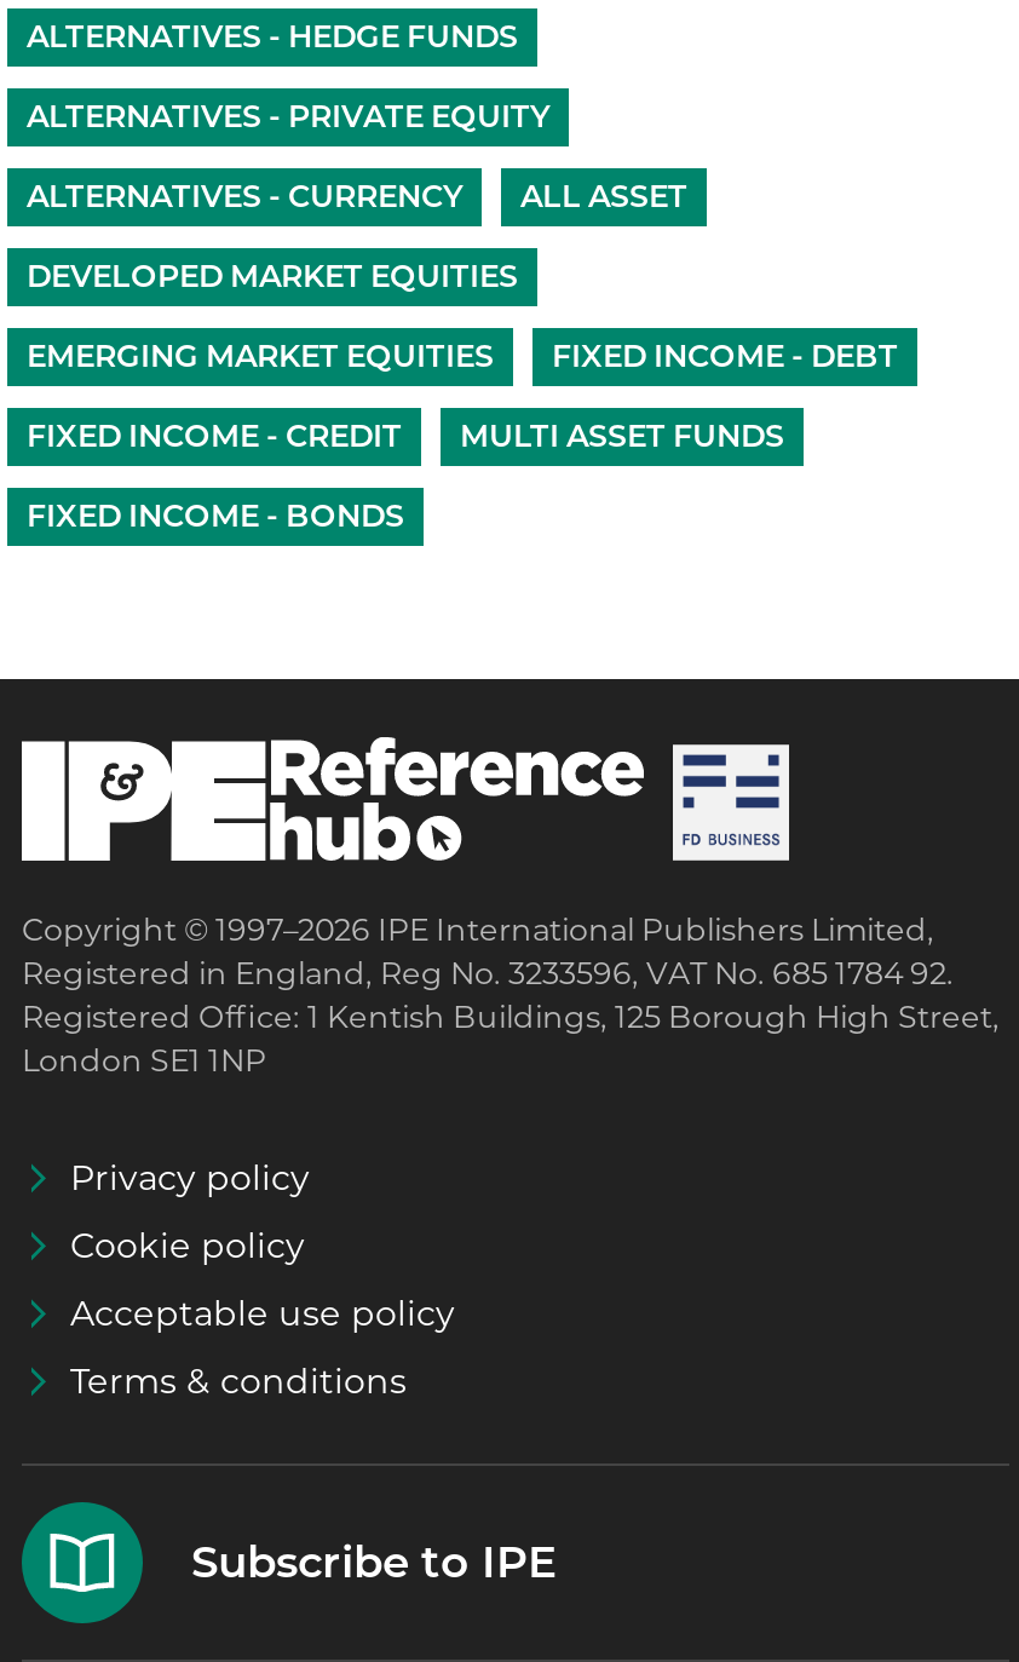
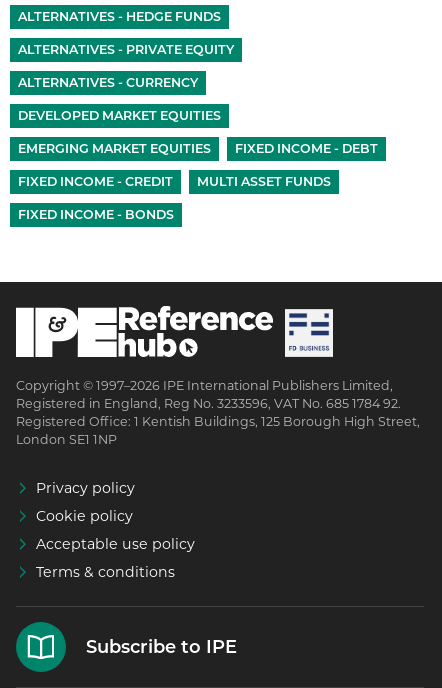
- ALL ASSET
